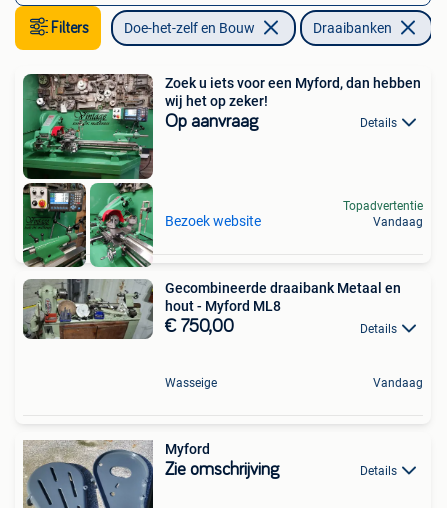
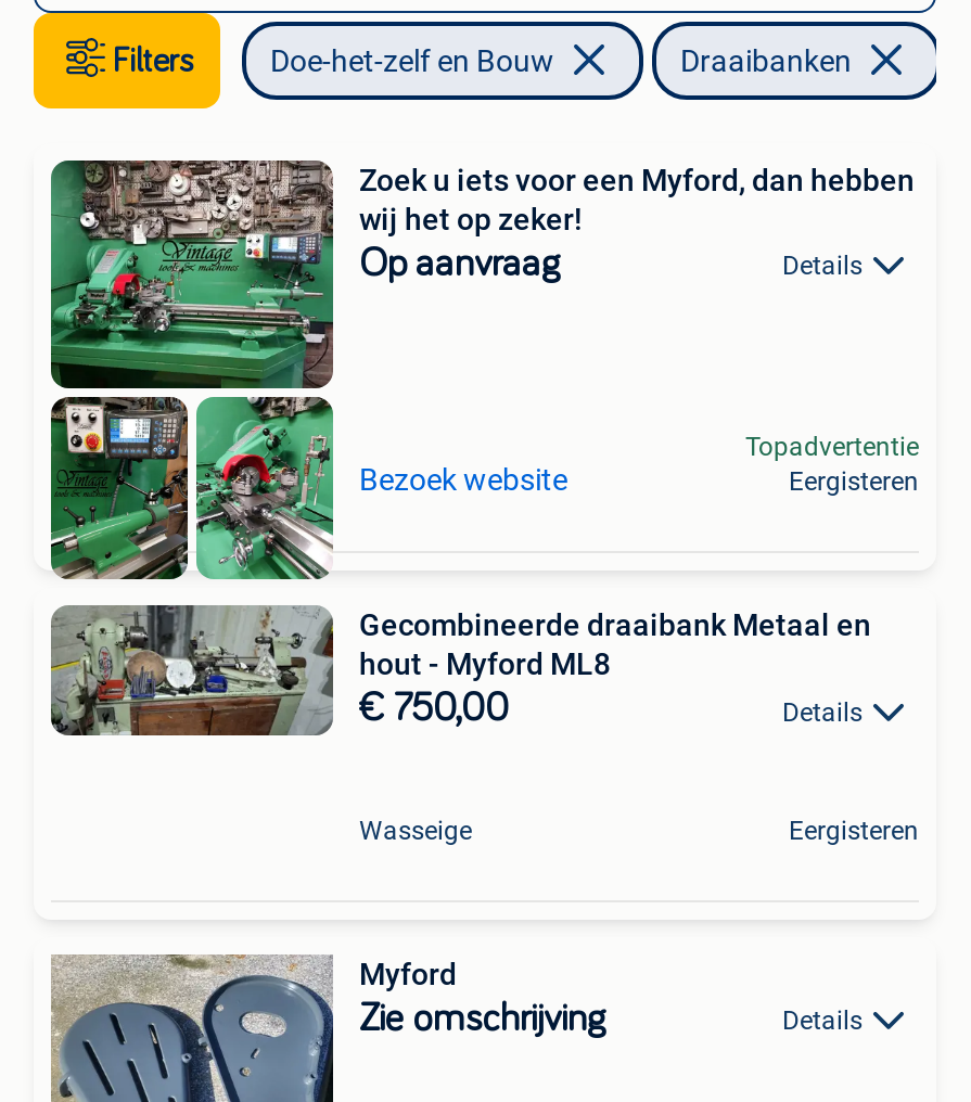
- Vandaag
+ Eergisteren

- Vandaag
+ Eergisteren
